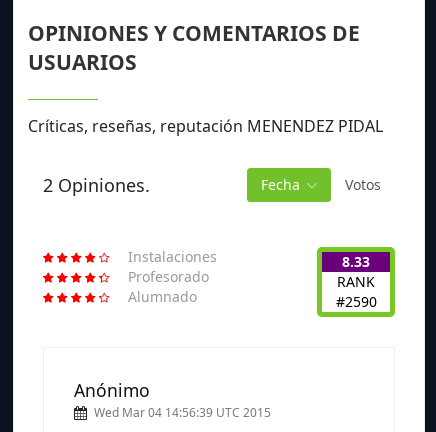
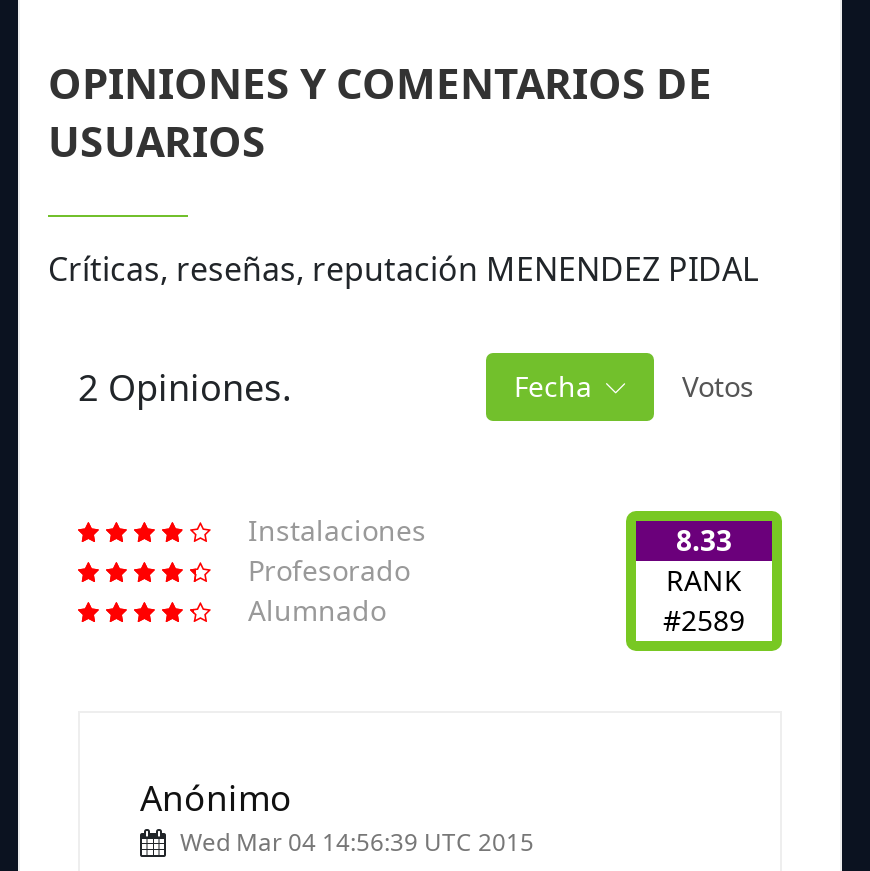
- #2590
+ #2589
